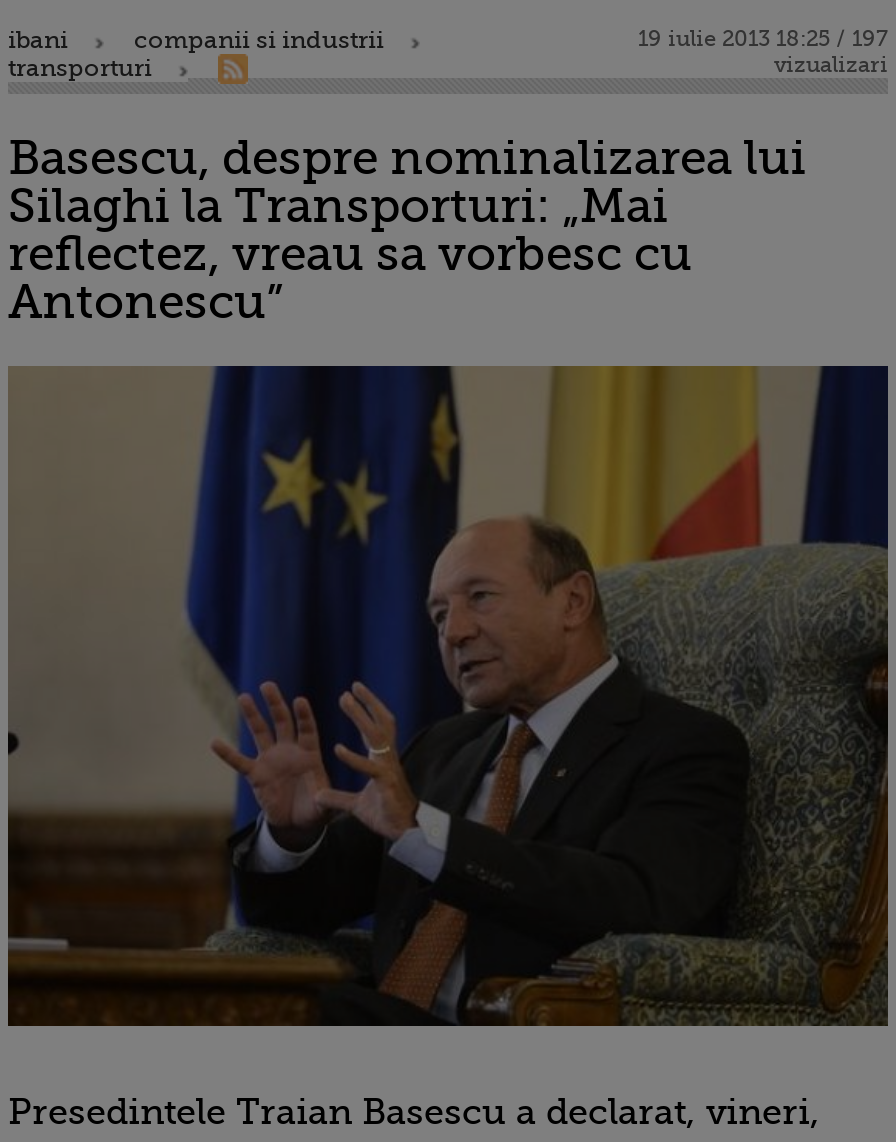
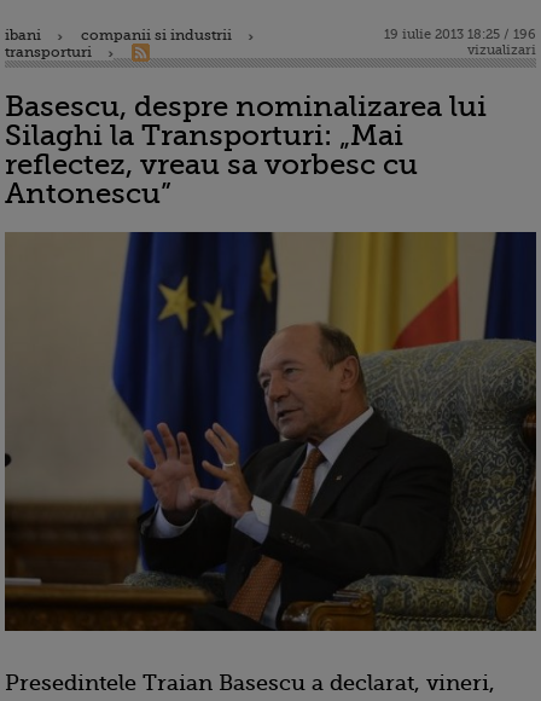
- 19 iulie 2013 18:25 / 197
+ 19 iulie 2013 18:25 / 196
